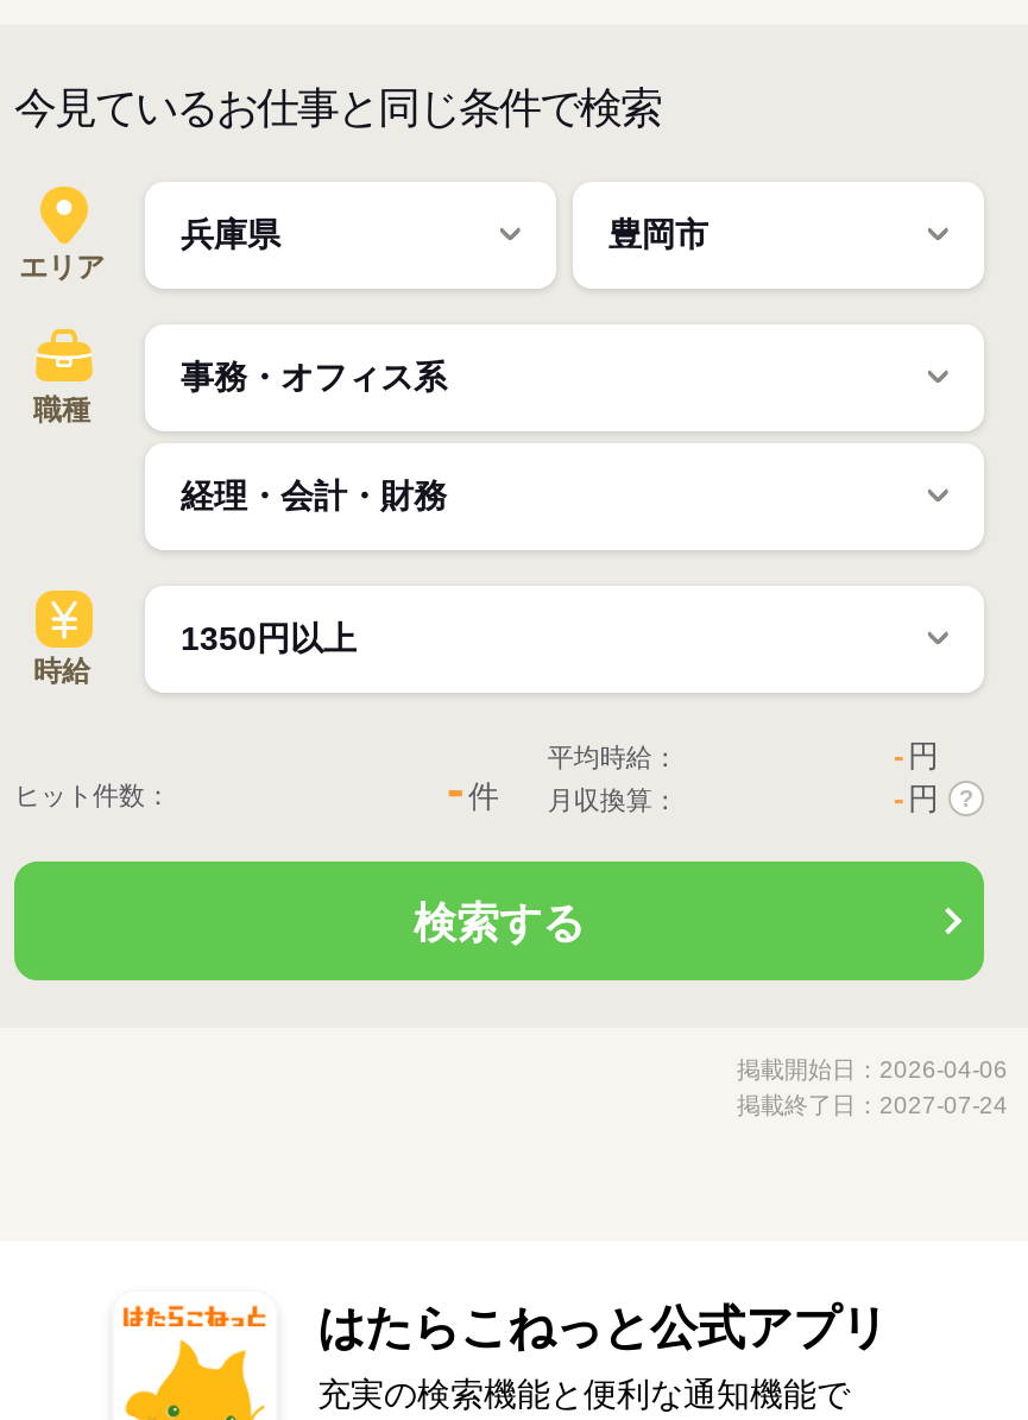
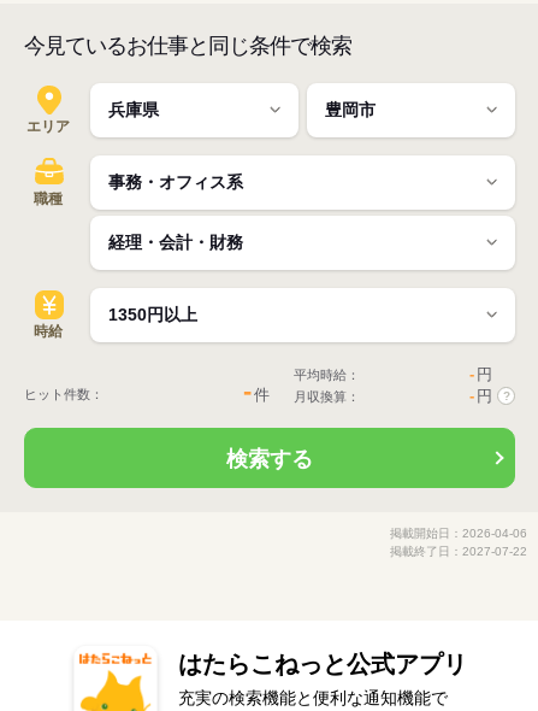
- 掲載終了日：2027-07-24
+ 掲載終了日：2027-07-22
